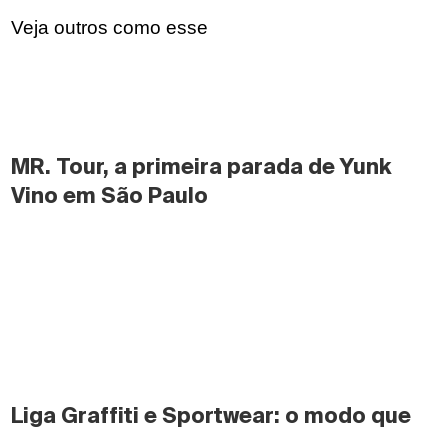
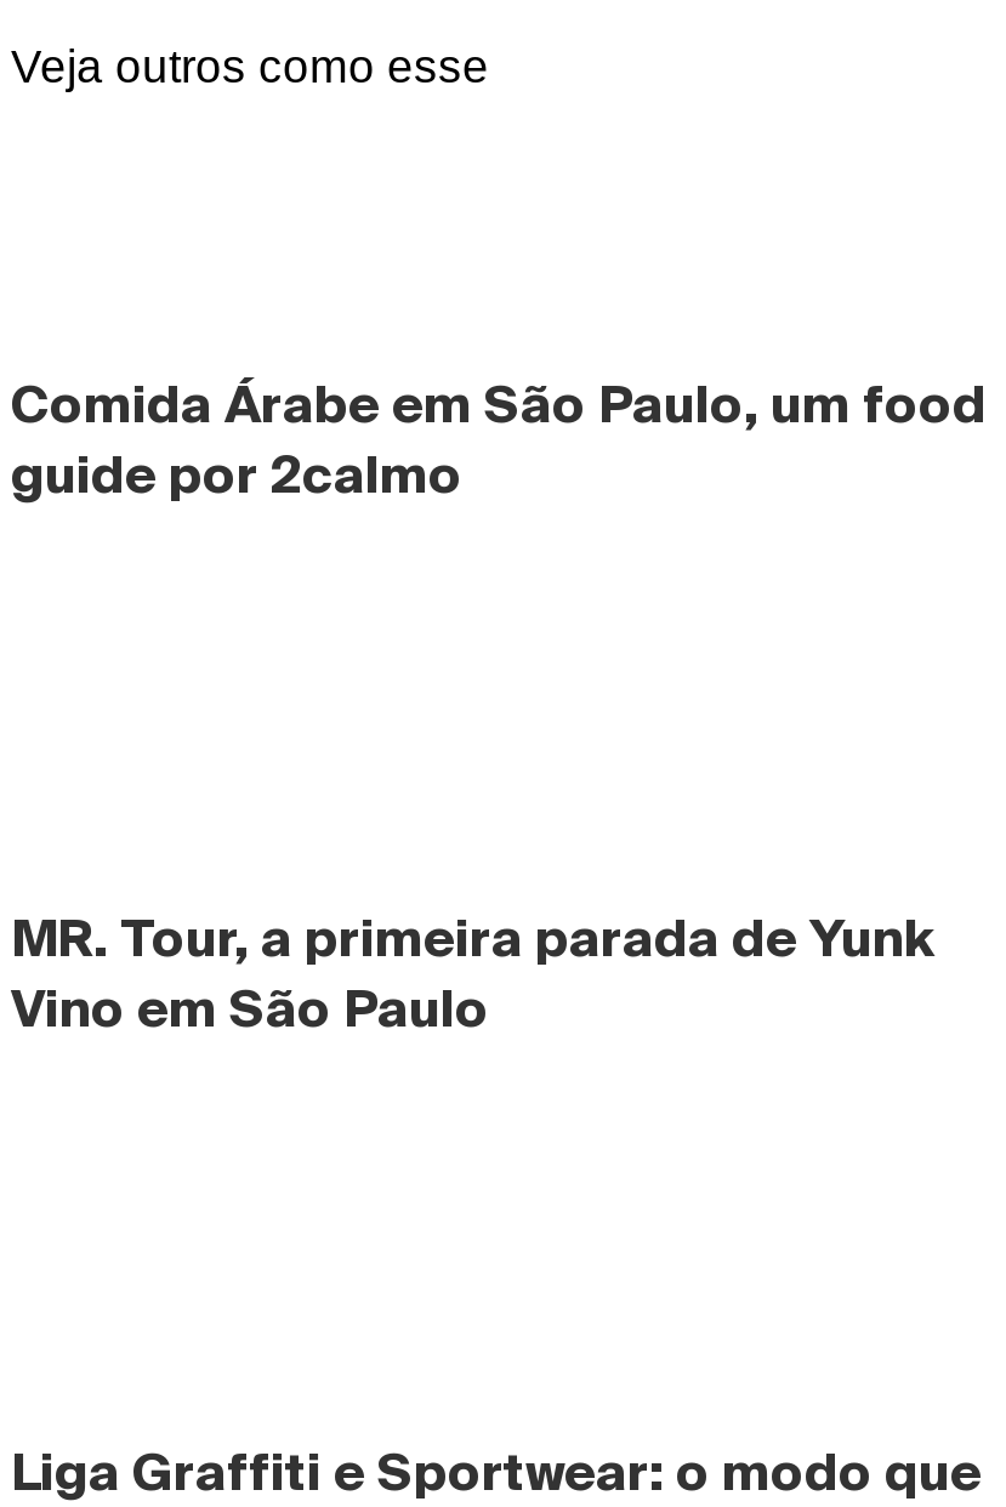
+ Comida Árabe em São Paulo, um food
+ guide por 2calmo

moved down: MR. Tour, a primeira parada de Yunk | Vino em São Paulo
